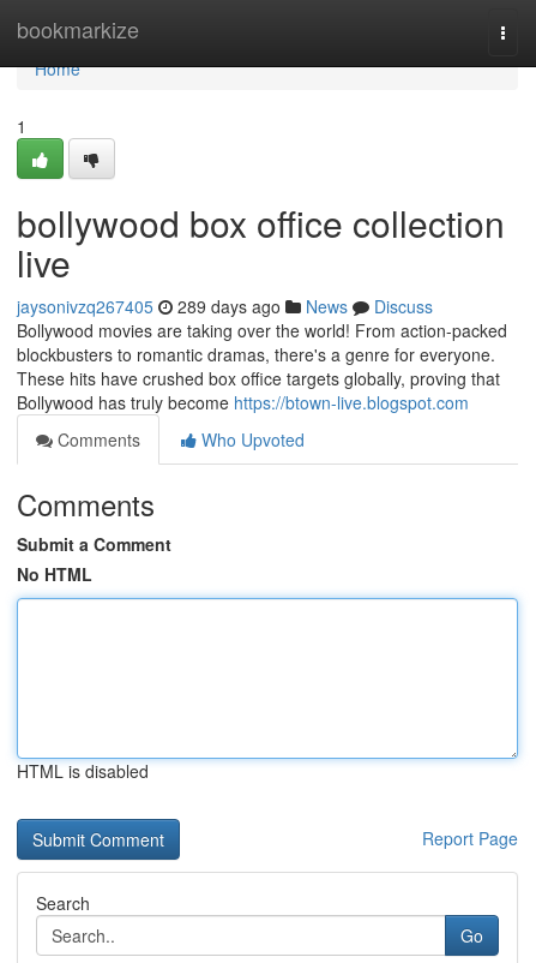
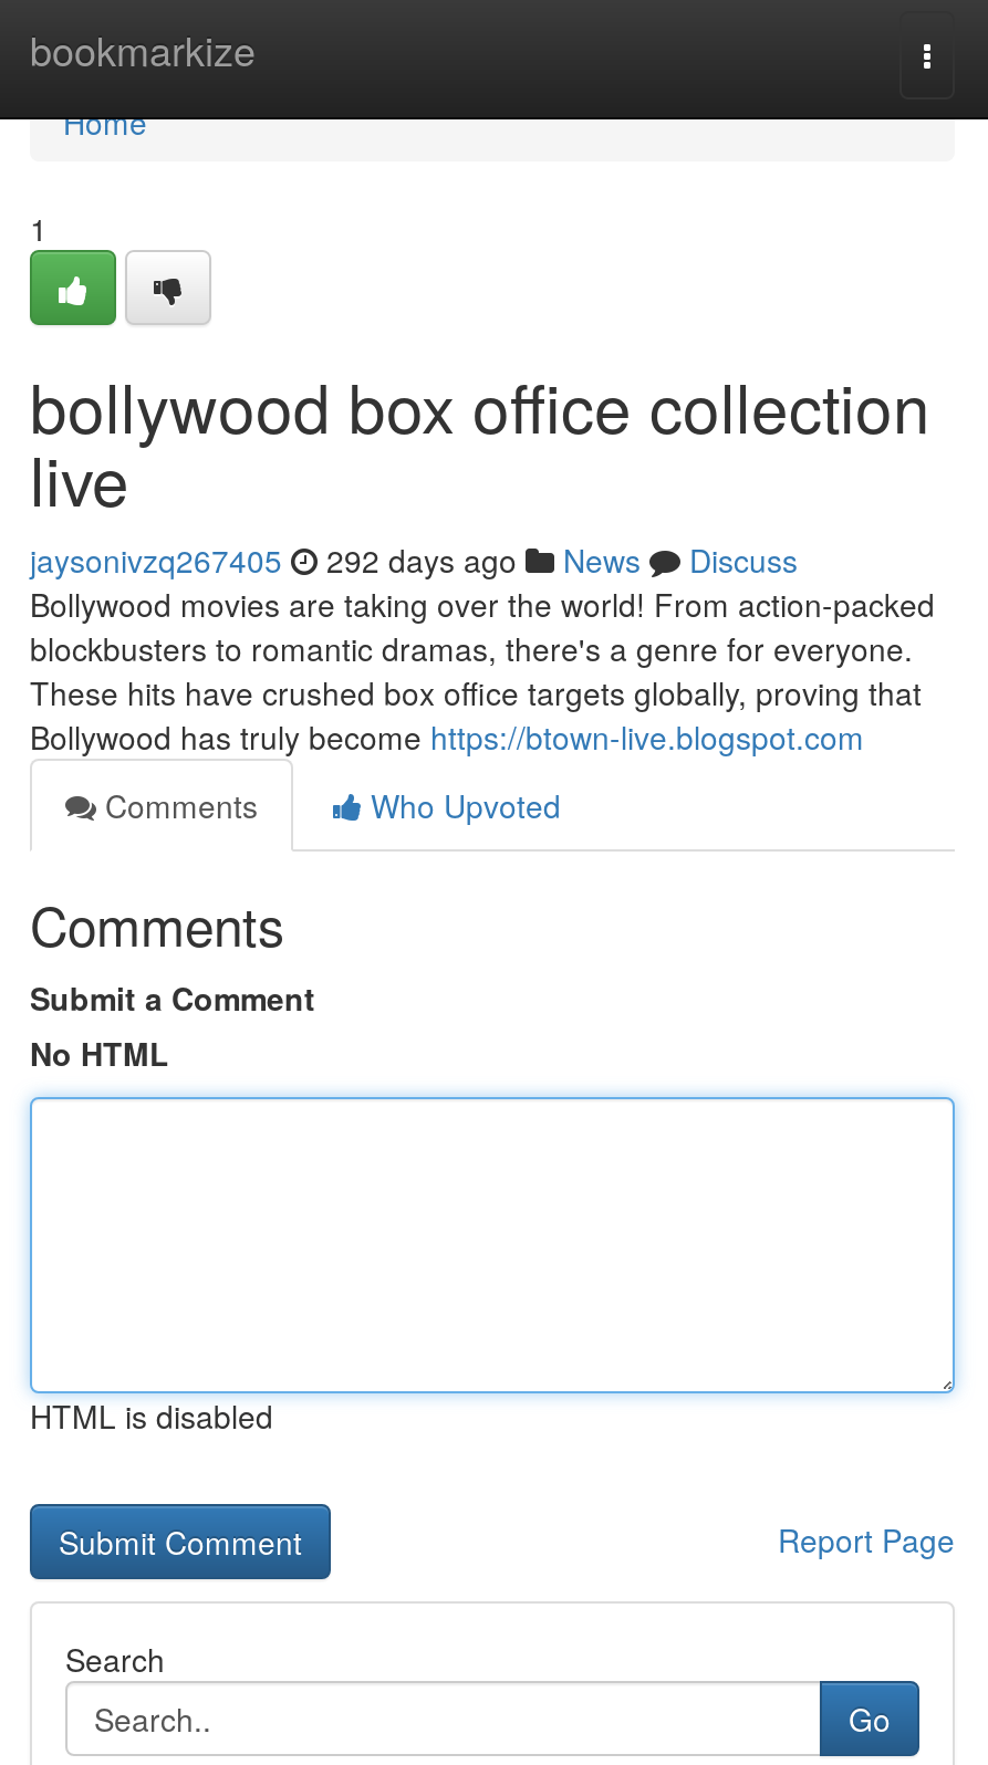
- jaysonivzq267405 289 days ago News Discuss
+ jaysonivzq267405 292 days ago News Discuss
